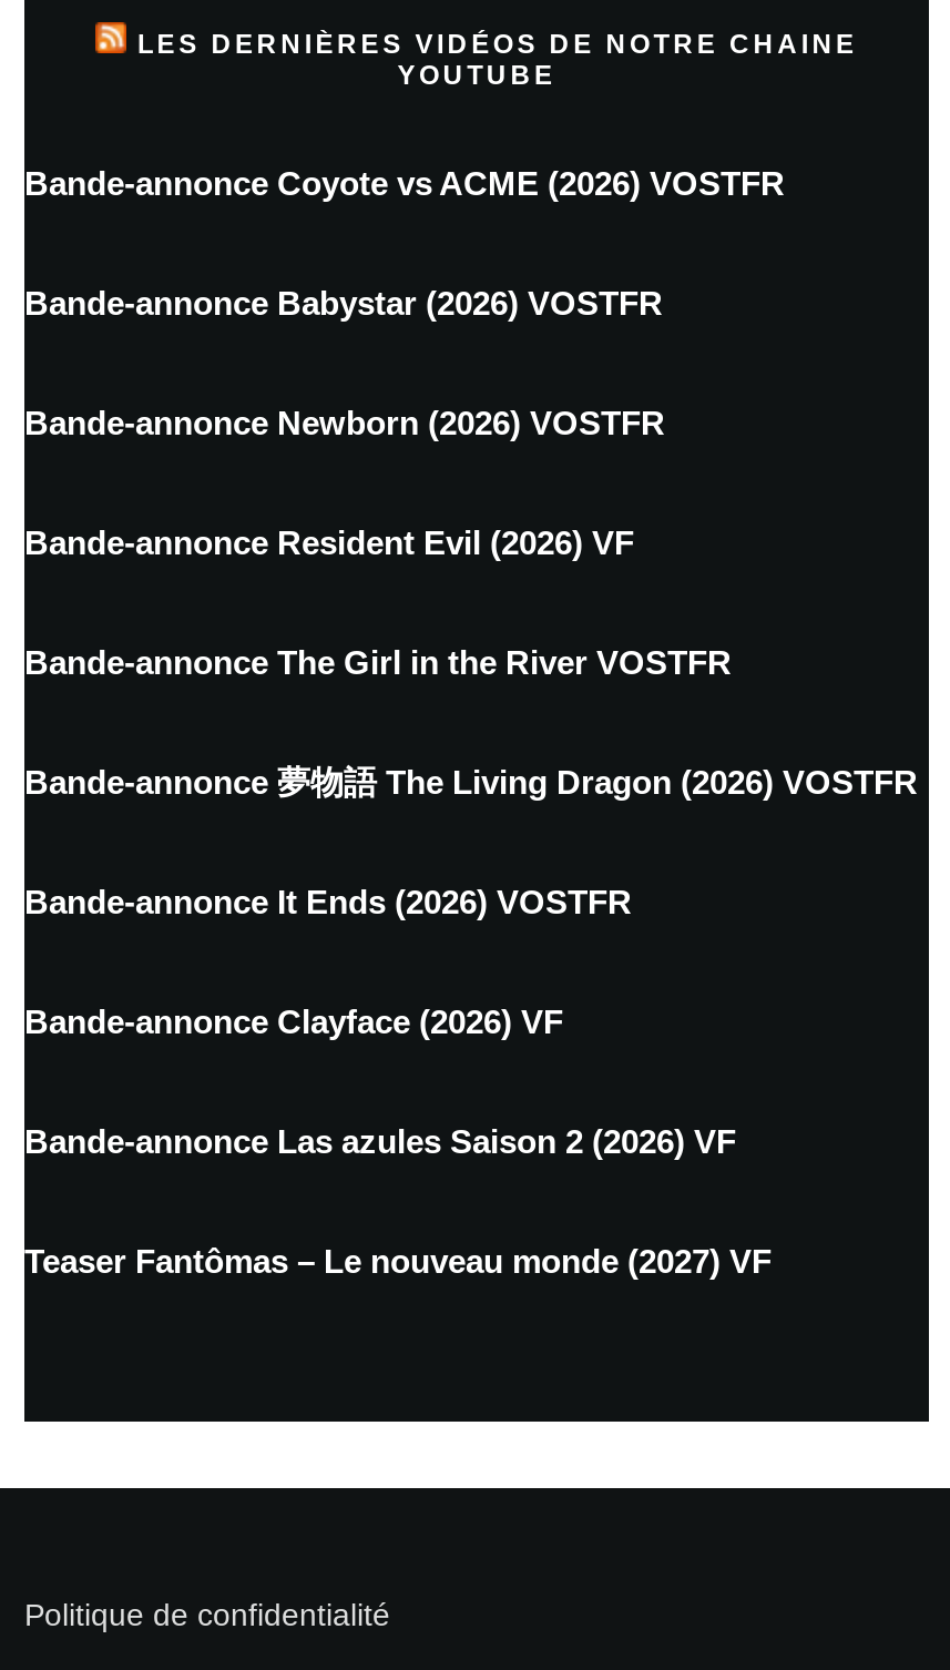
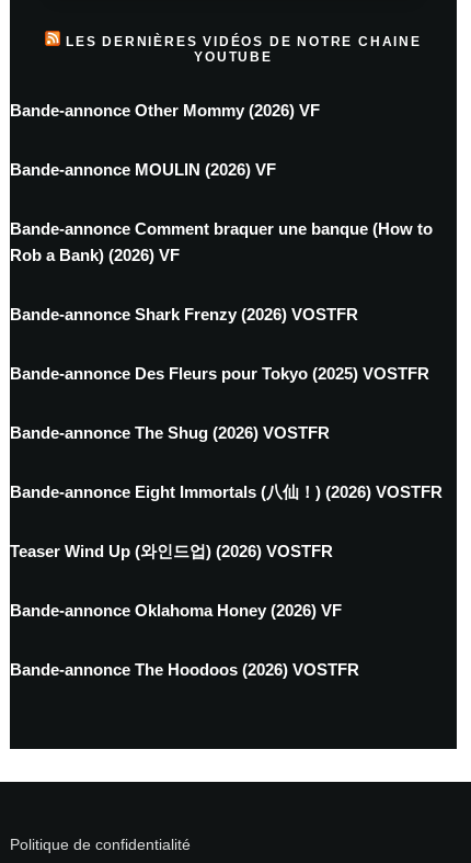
- Bande-annonce Coyote vs ACME (2026) VOSTFR
+ Bande-annonce Other Mommy (2026) VF

- Bande-annonce Babystar (2026) VOSTFR
+ Bande-annonce MOULIN (2026) VF

- Bande-annonce Newborn (2026) VOSTFR
+ Bande-annonce Comment braquer une banque (How to
+ Rob a Bank) (2026) VF

- Bande-annonce Resident Evil (2026) VF
+ Bande-annonce Shark Frenzy (2026) VOSTFR

- Bande-annonce The Girl in the River VOSTFR
+ Bande-annonce Des Fleurs pour Tokyo (2025) VOSTFR

- Bande-annonce 夢物語 The Living Dragon (2026) VOSTFR
+ Bande-annonce The Shug (2026) VOSTFR

- Bande-annonce It Ends (2026) VOSTFR
+ Bande-annonce Eight Immortals (八仙！) (2026) VOSTFR

- Bande-annonce Clayface (2026) VF
+ Teaser Wind Up (와인드업) (2026) VOSTFR

- Bande-annonce Las azules Saison 2 (2026) VF
+ Bande-annonce Oklahoma Honey (2026) VF

- Teaser Fantômas – Le nouveau monde (2027) VF
+ Bande-annonce The Hoodoos (2026) VOSTFR
